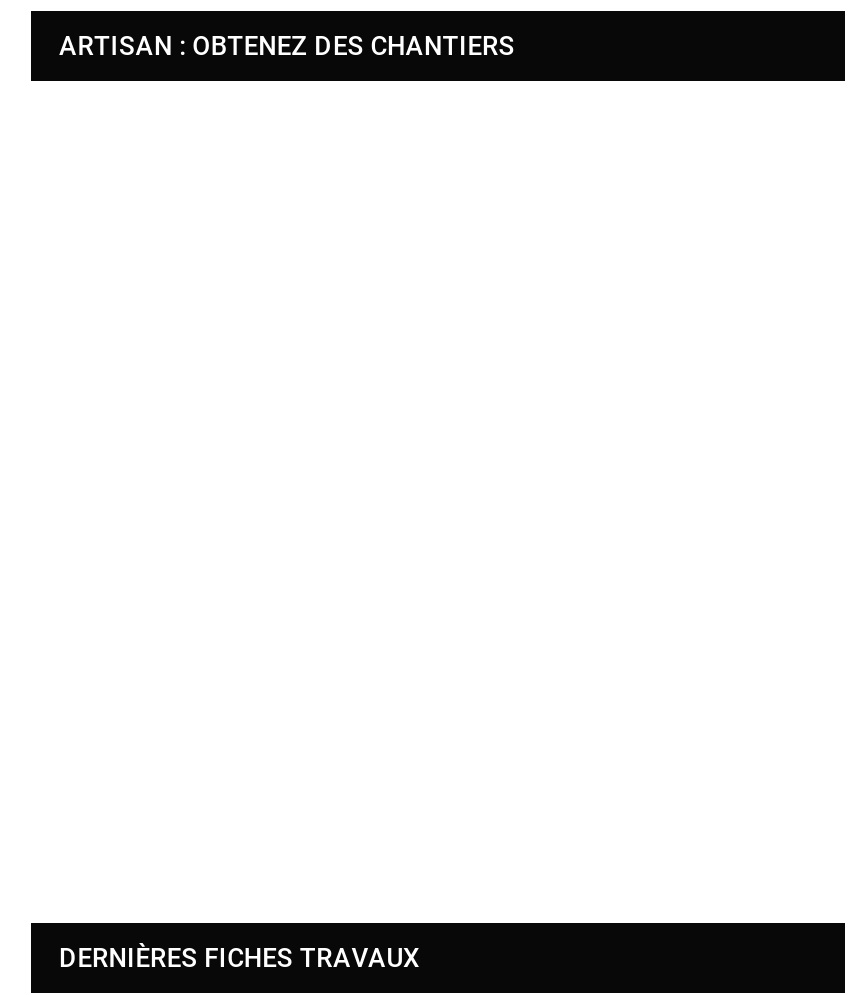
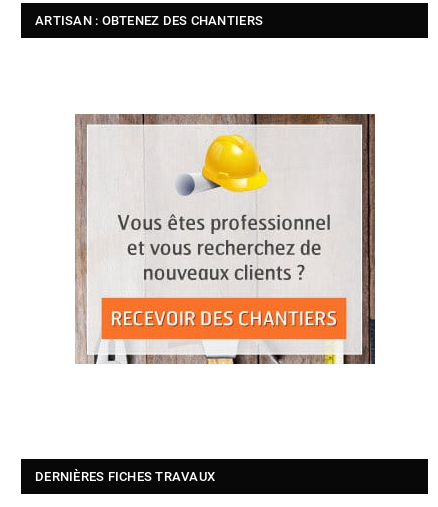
+ [image]
